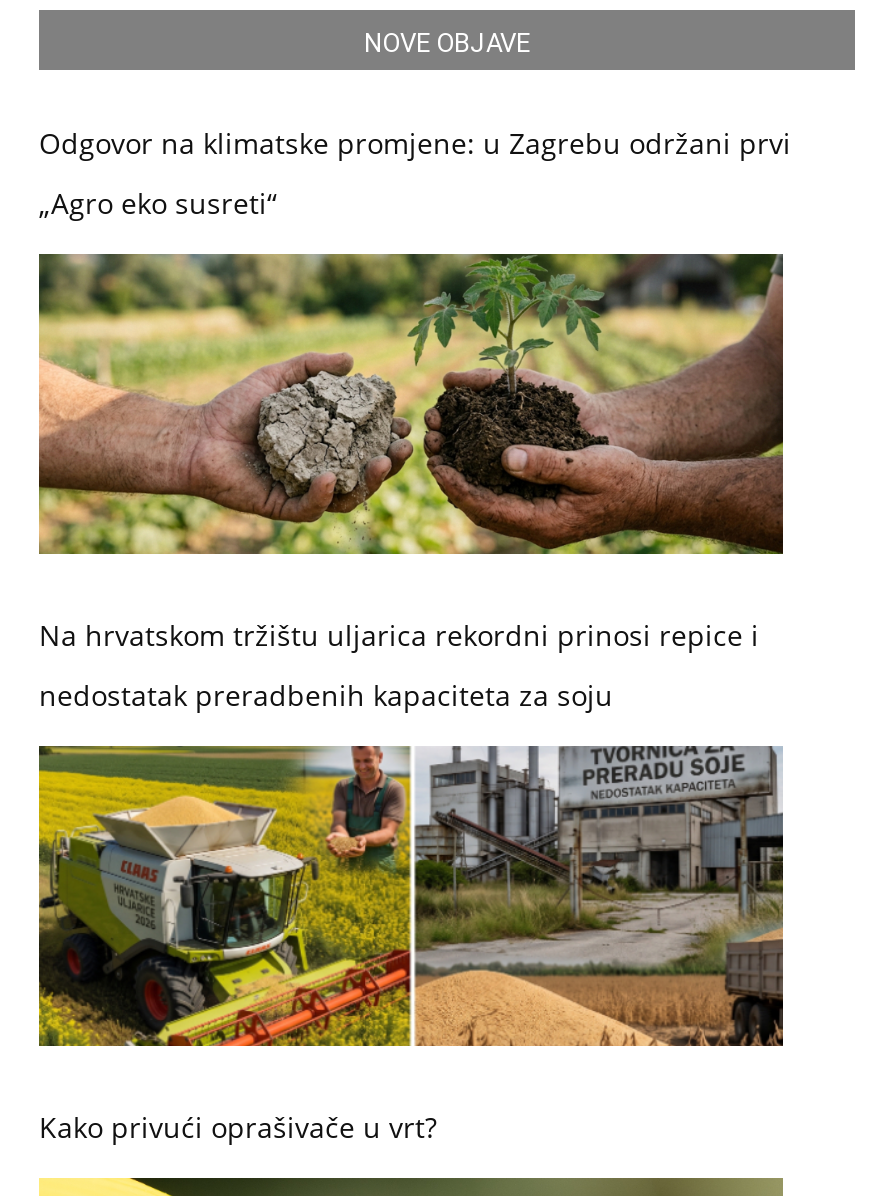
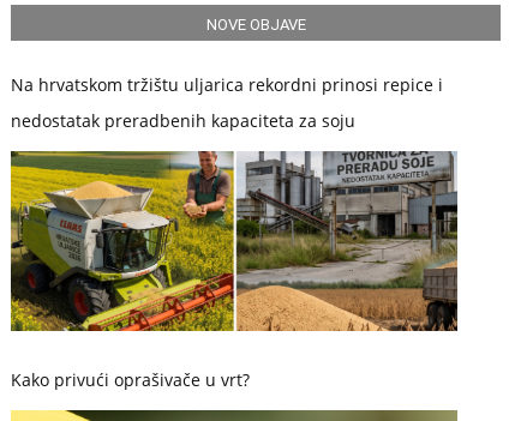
- Odgovor na klimatske promjene: u Zagrebu održani prvi
- „Agro eko susreti“

- [image]
